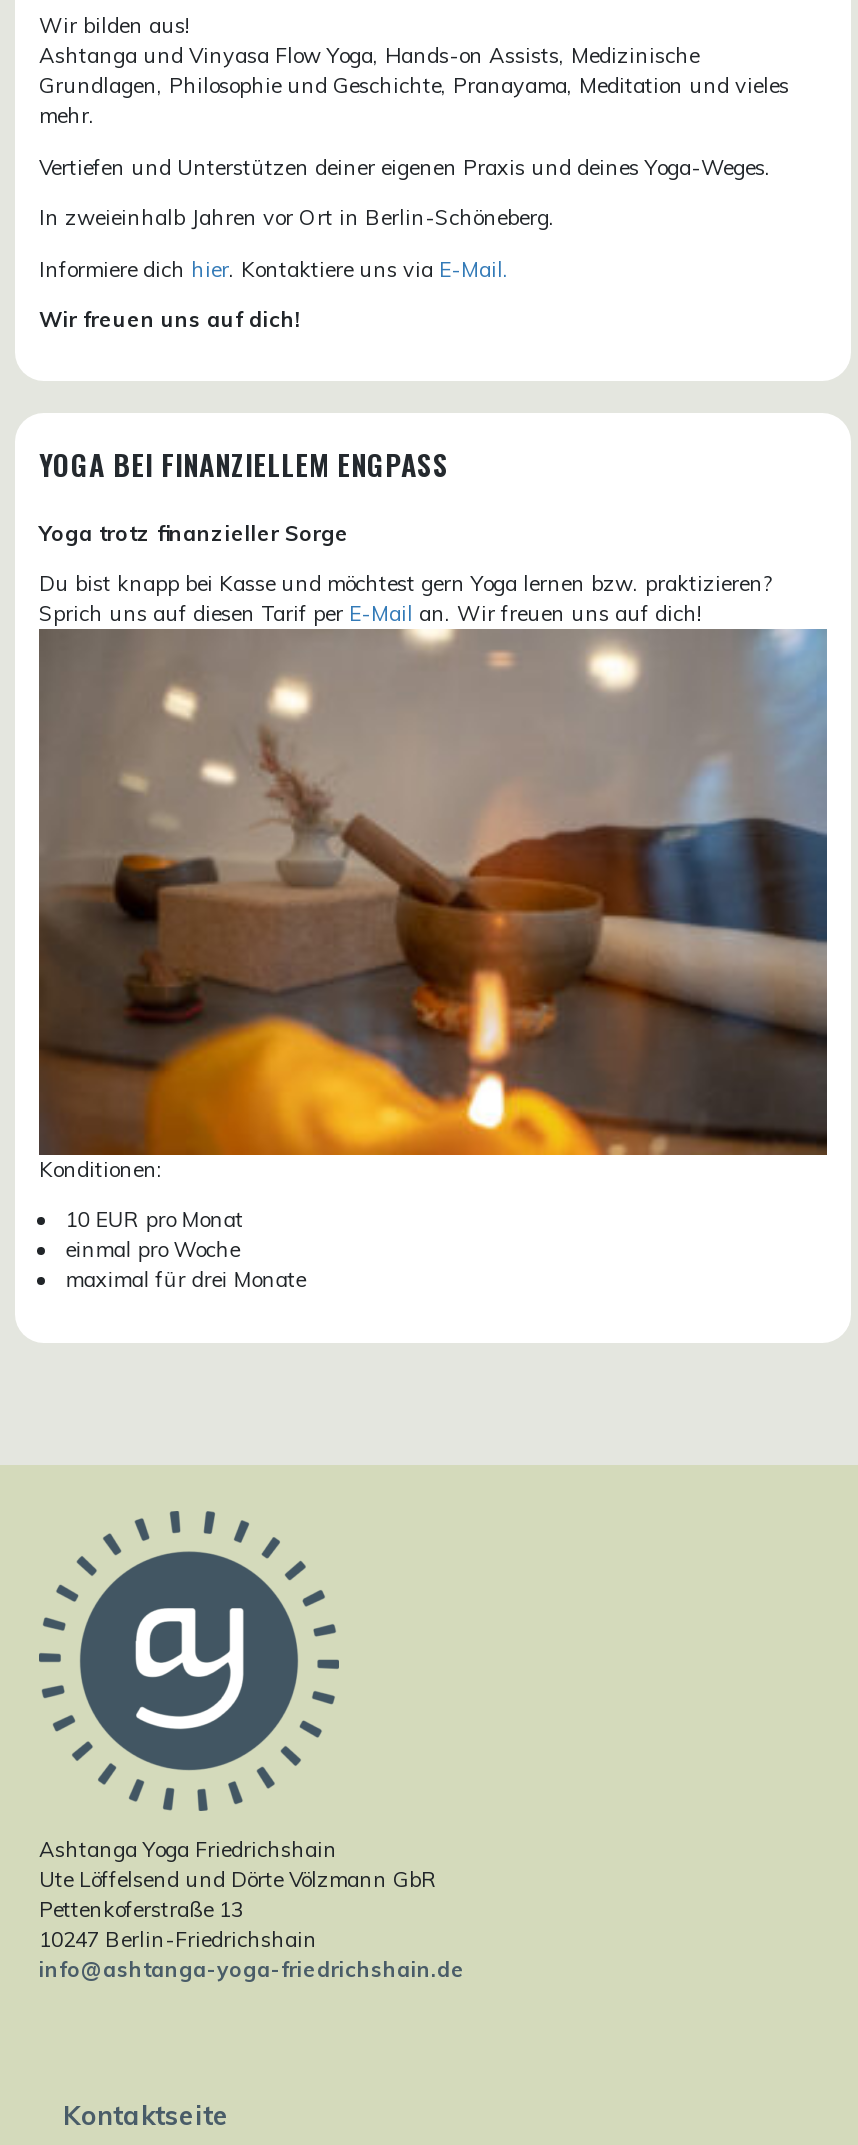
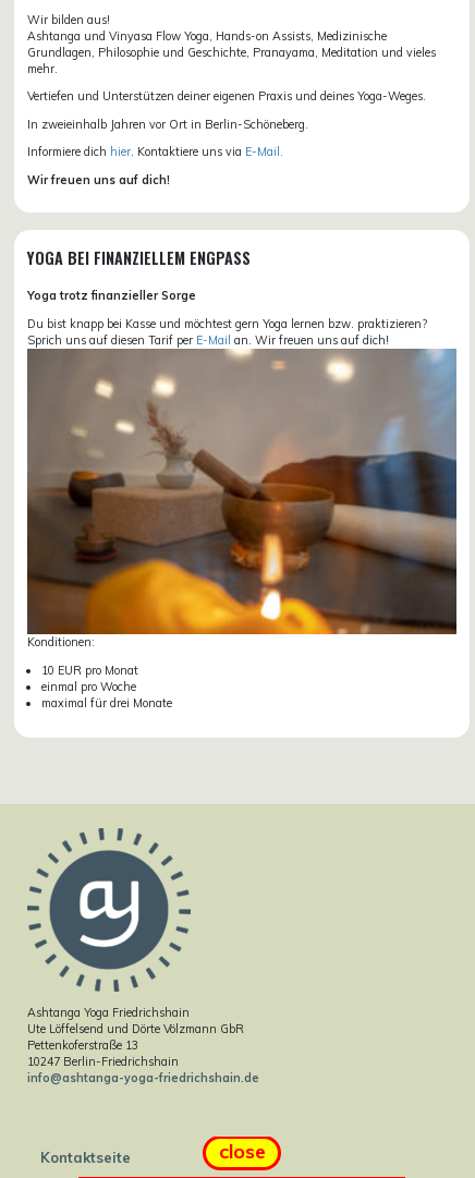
+ close
